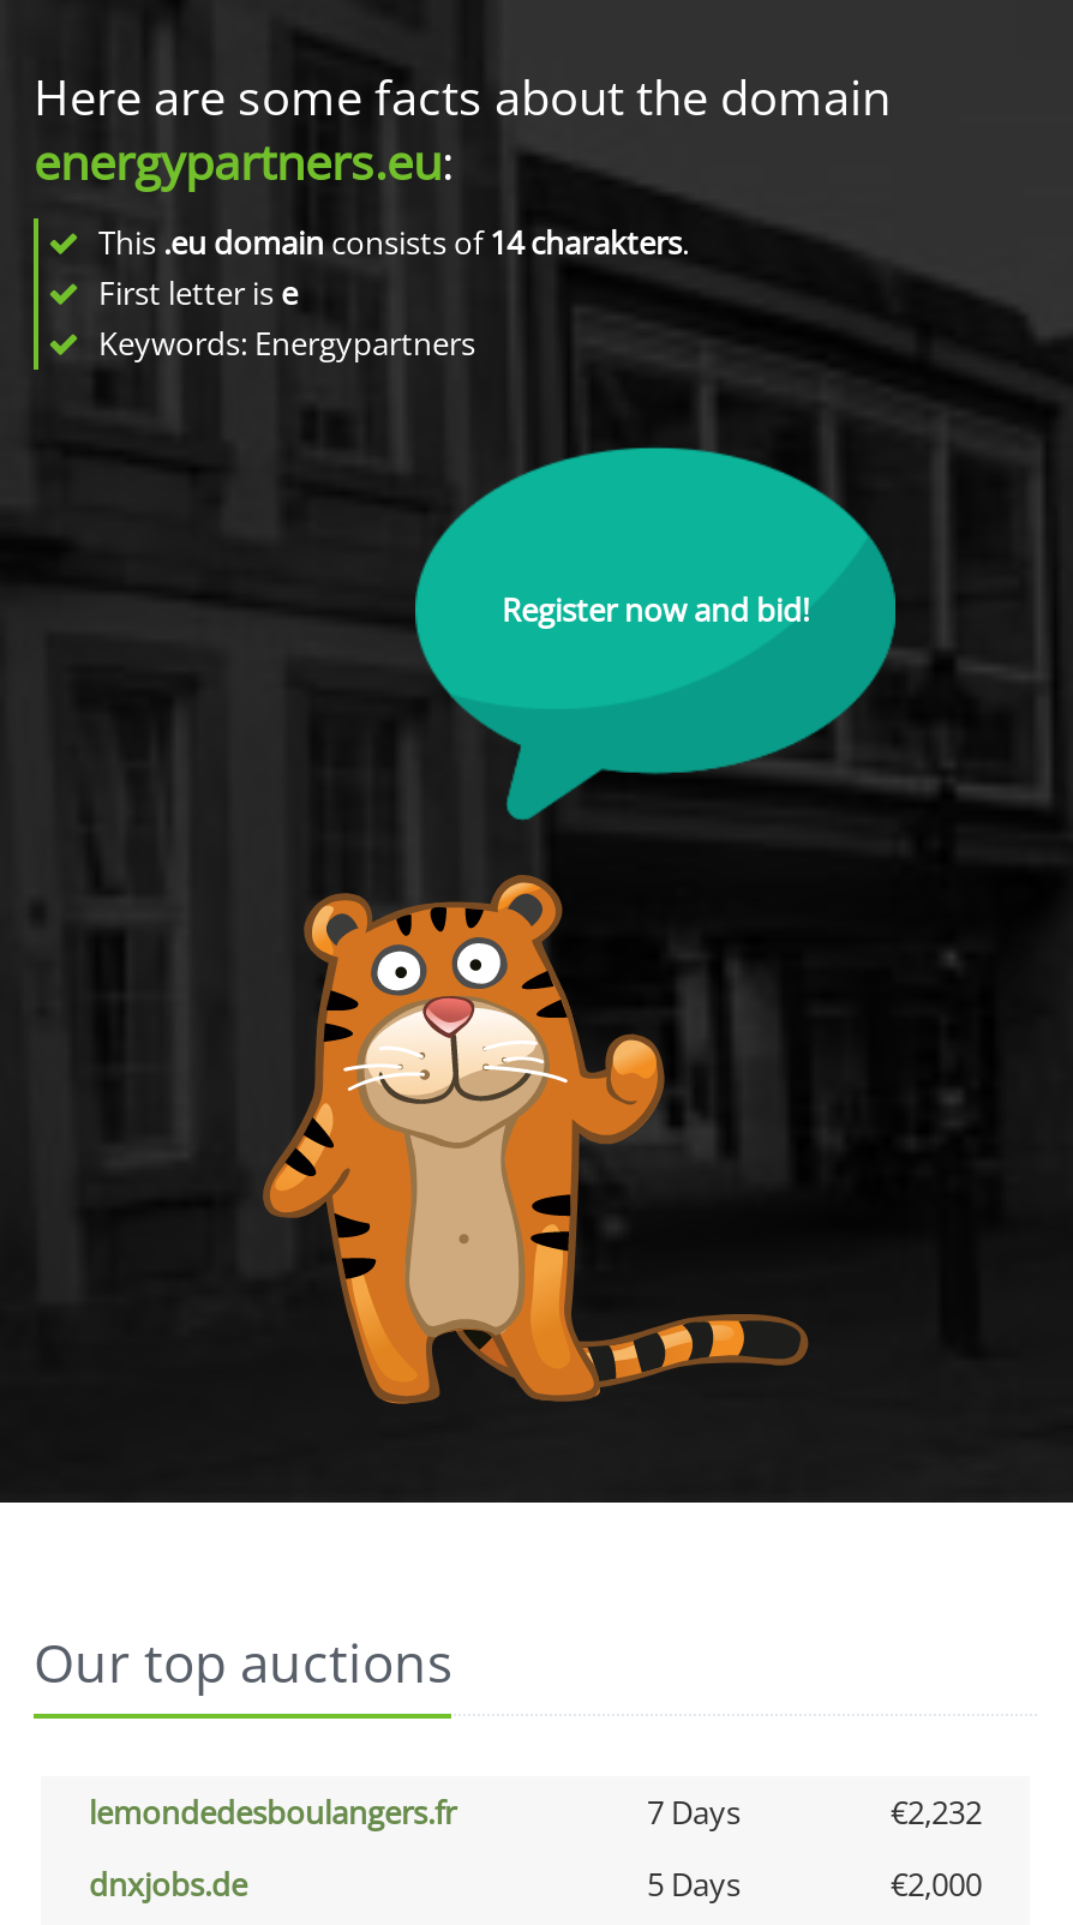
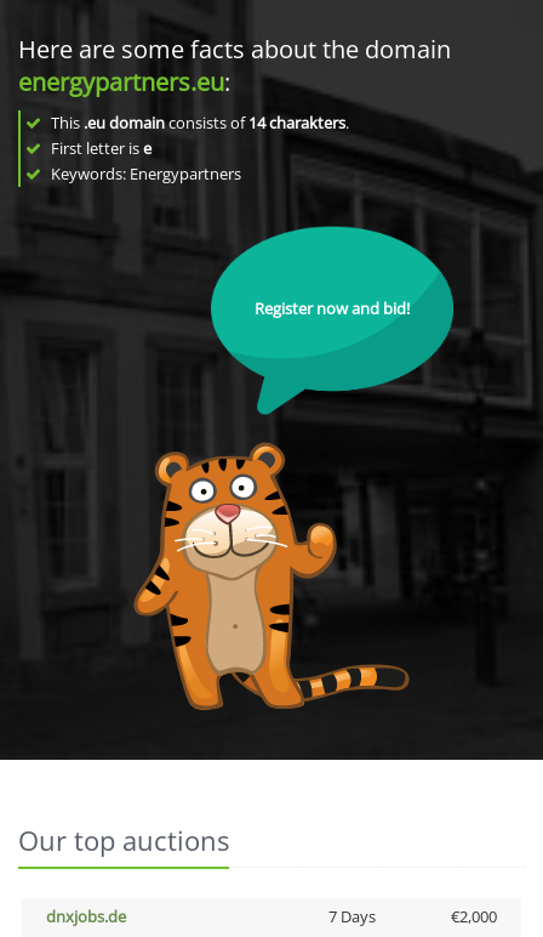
- lemondedesboulangers.fr
- 7 Days
- €2,232

- 5 Days
+ 7 Days
